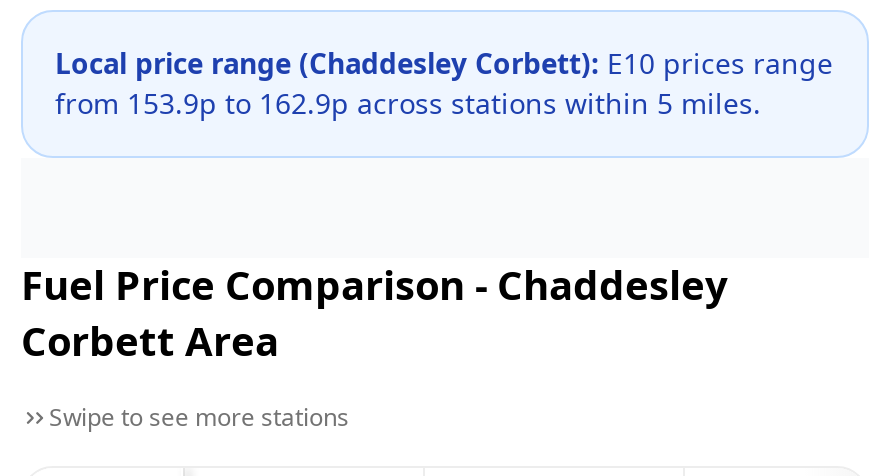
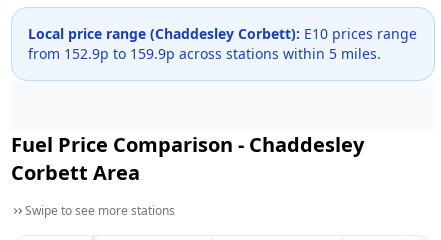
- from 153.9p to 162.9p across stations within 5 miles.
+ from 152.9p to 159.9p across stations within 5 miles.
